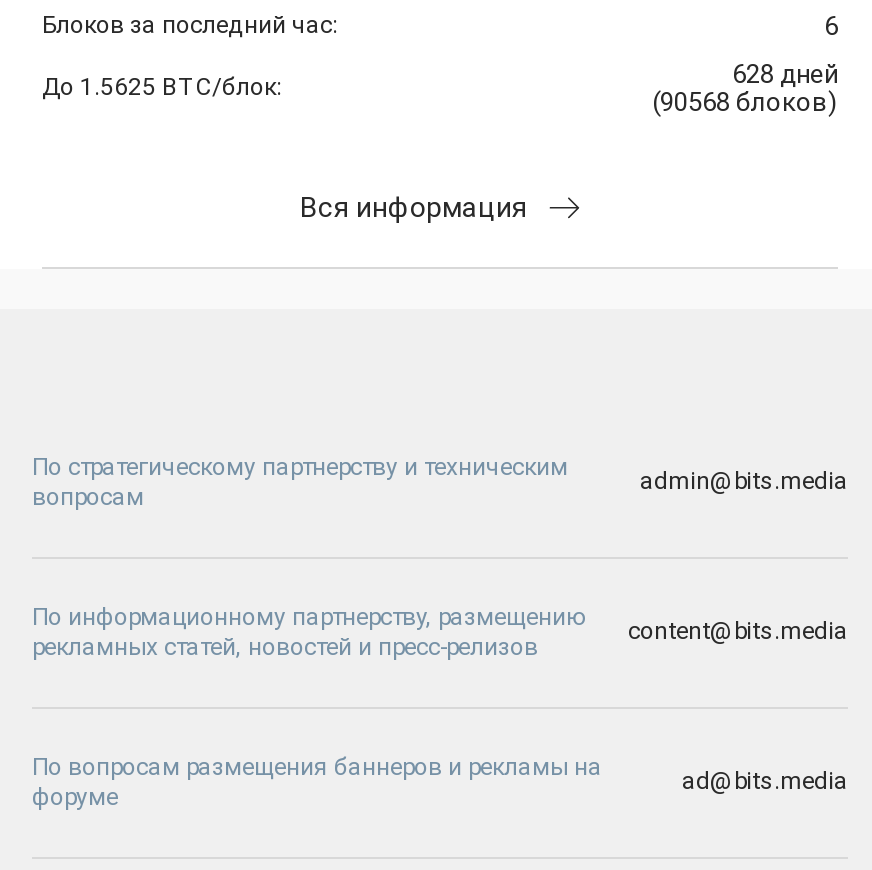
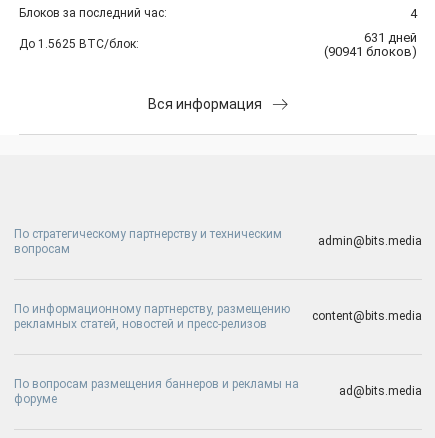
- 6
+ 4

- 628 дней
+ 631 дней

- (90568 блоков)
+ (90941 блоков)
